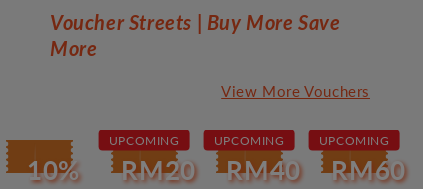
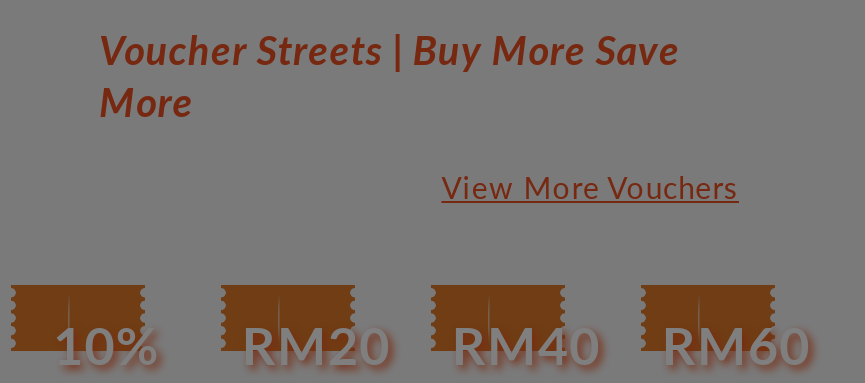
- UPCOMING

- UPCOMING

- UPCOMING
